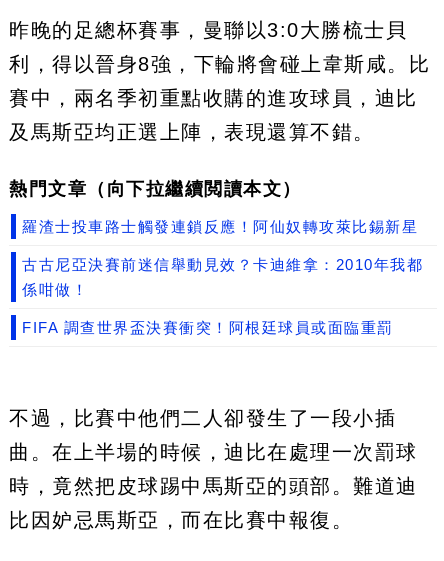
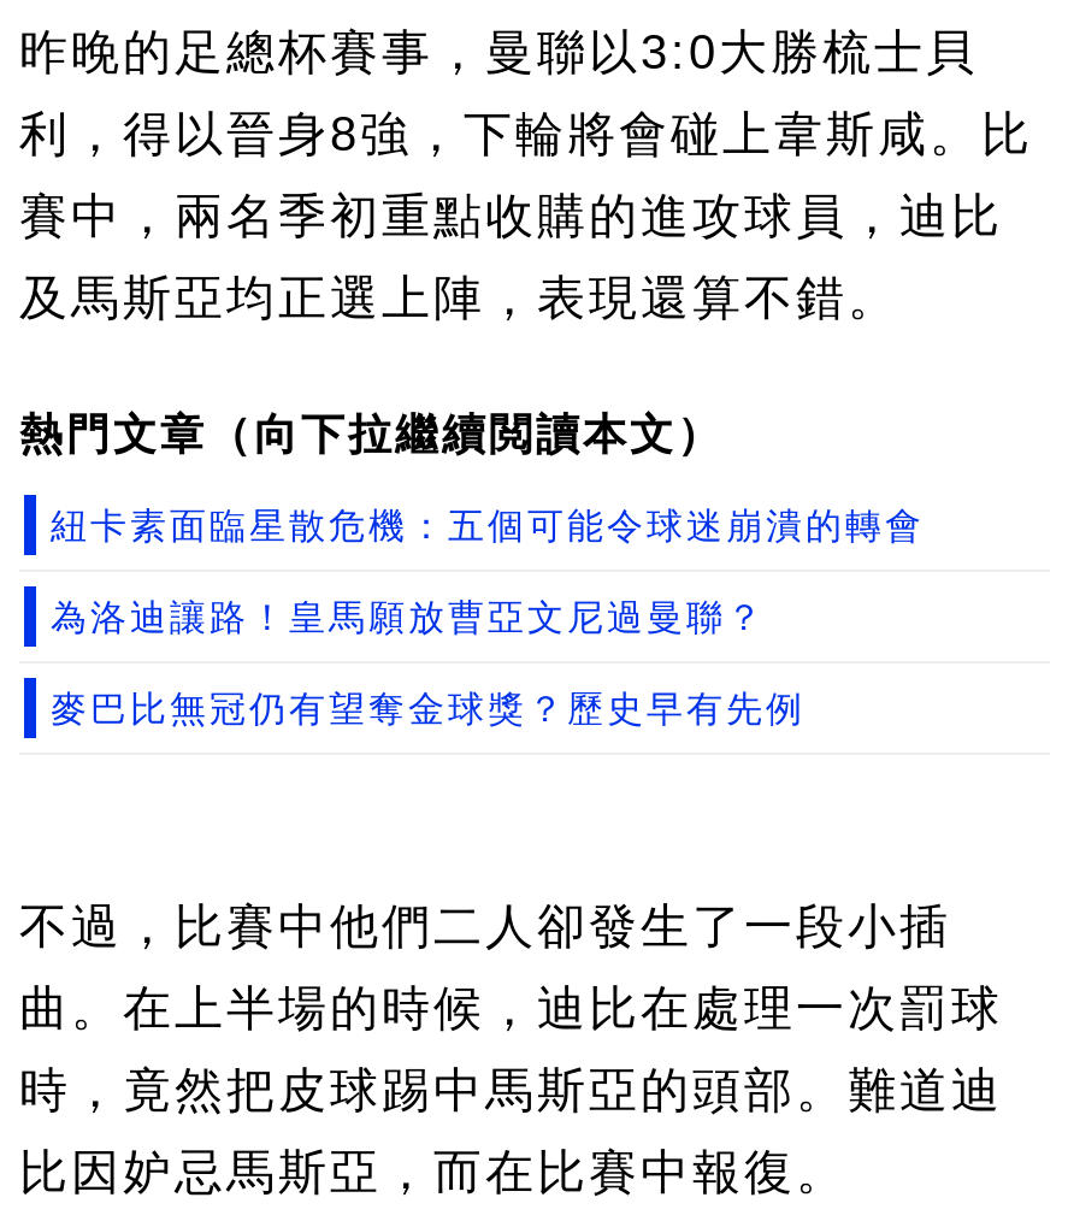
- 羅渣士投車路士觸發連鎖反應！阿仙奴轉攻萊比錫新星
- 古古尼亞決賽前迷信舉動見效？卡迪維拿：2010年我都
- 係咁做！
- FIFA 調查世界盃決賽衝突！阿根廷球員或面臨重罰
+ 紐卡素面臨星散危機：五個可能令球迷崩潰的轉會
+ 為洛迪讓路！皇馬願放曹亞文尼過曼聯？
+ 麥巴比無冠仍有望奪金球獎？歷史早有先例
